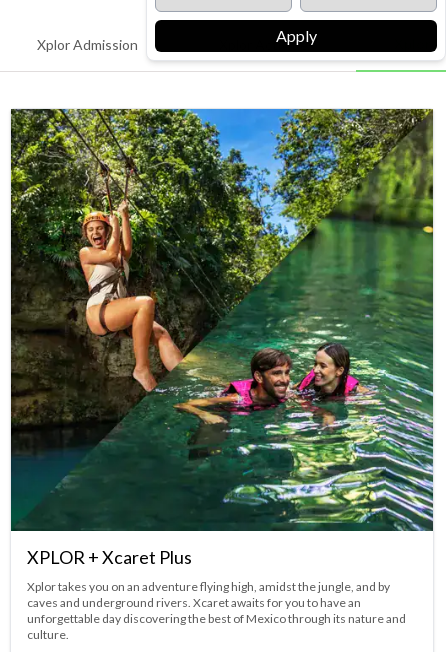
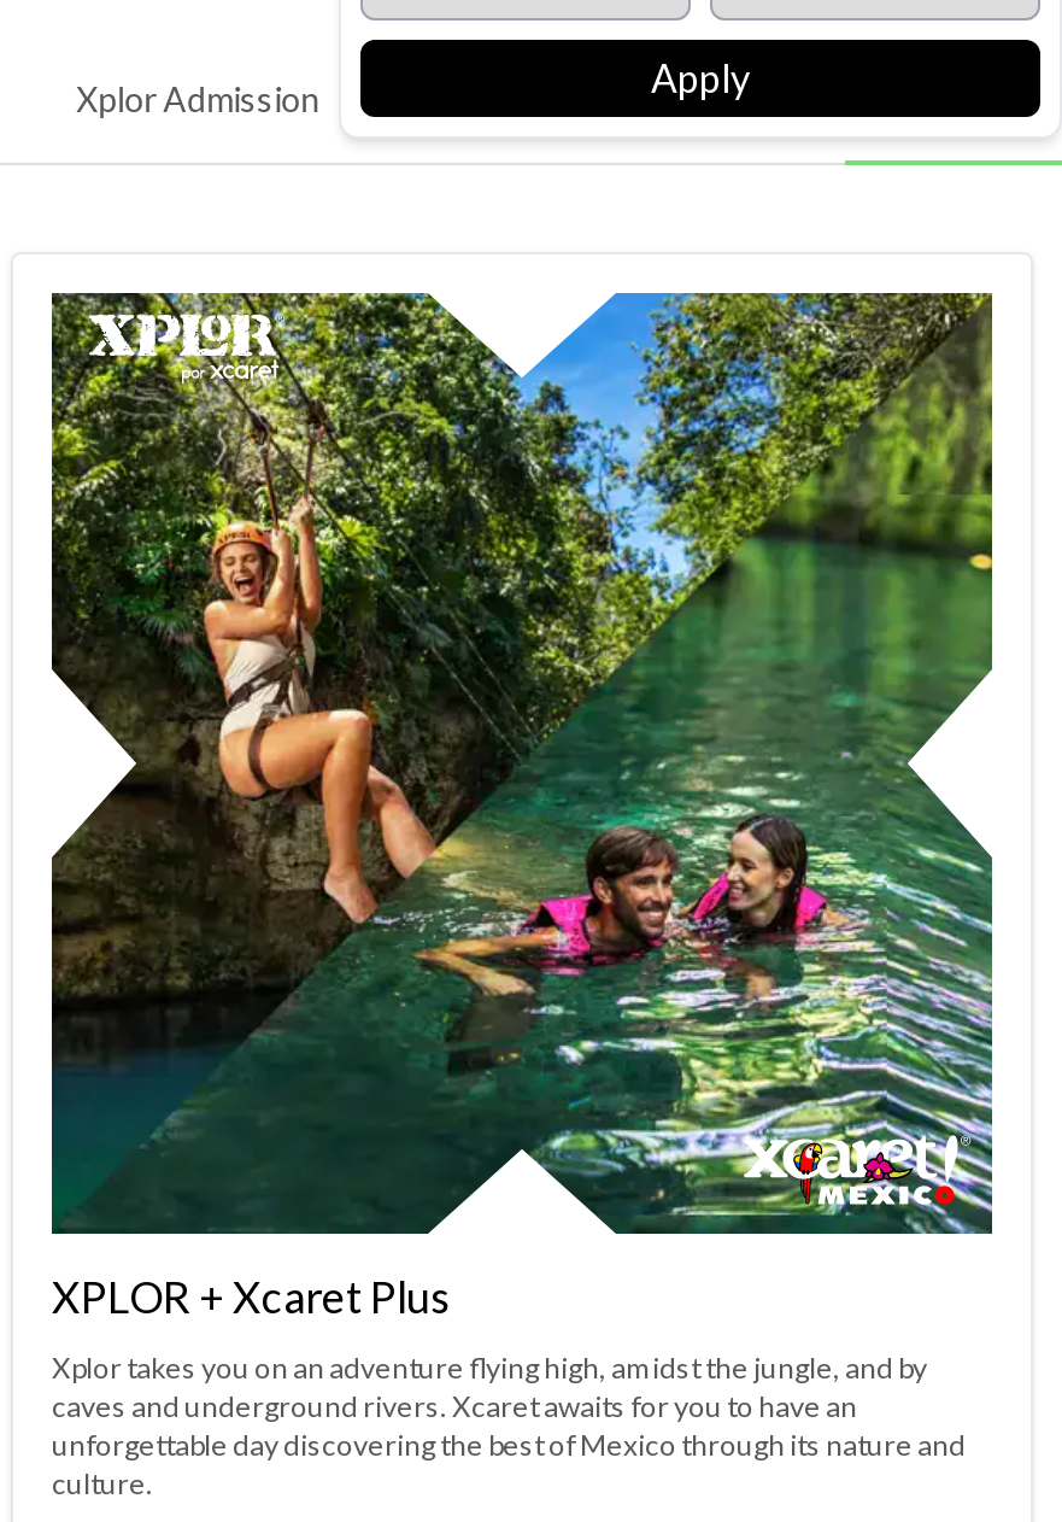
- [image]
+ [image]
